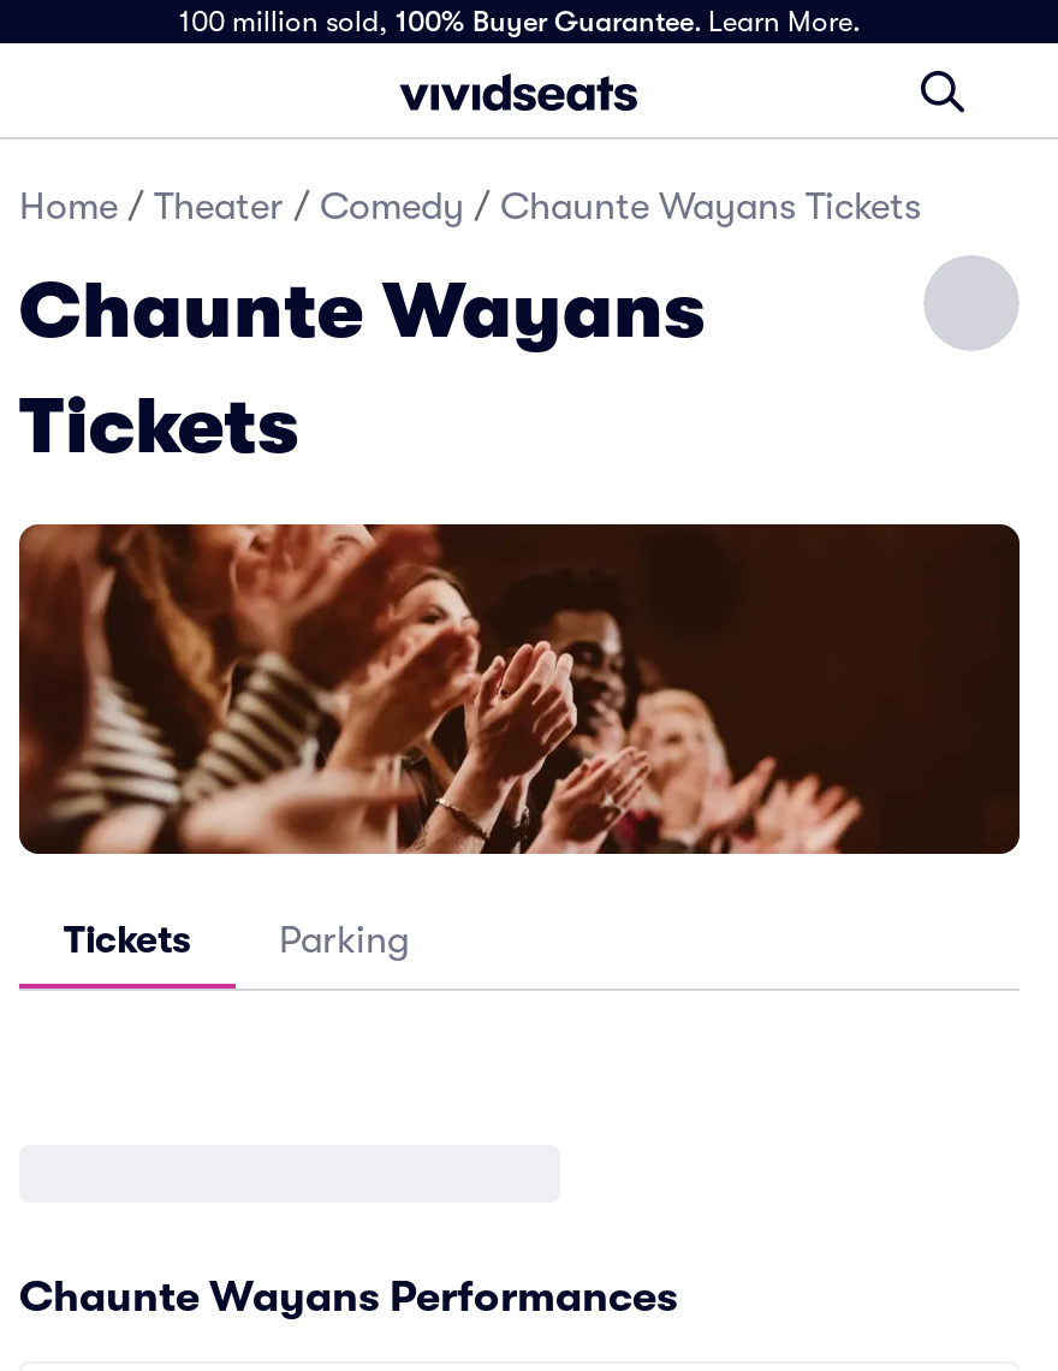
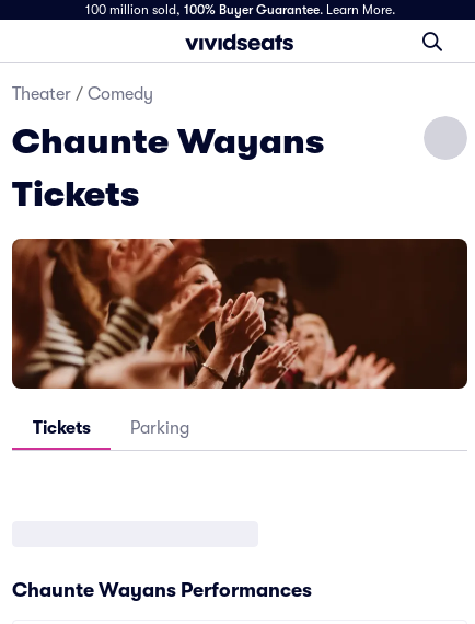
- Home / Theater / Comedy / Chaunte Wayans Tickets
+ Theater / Comedy
